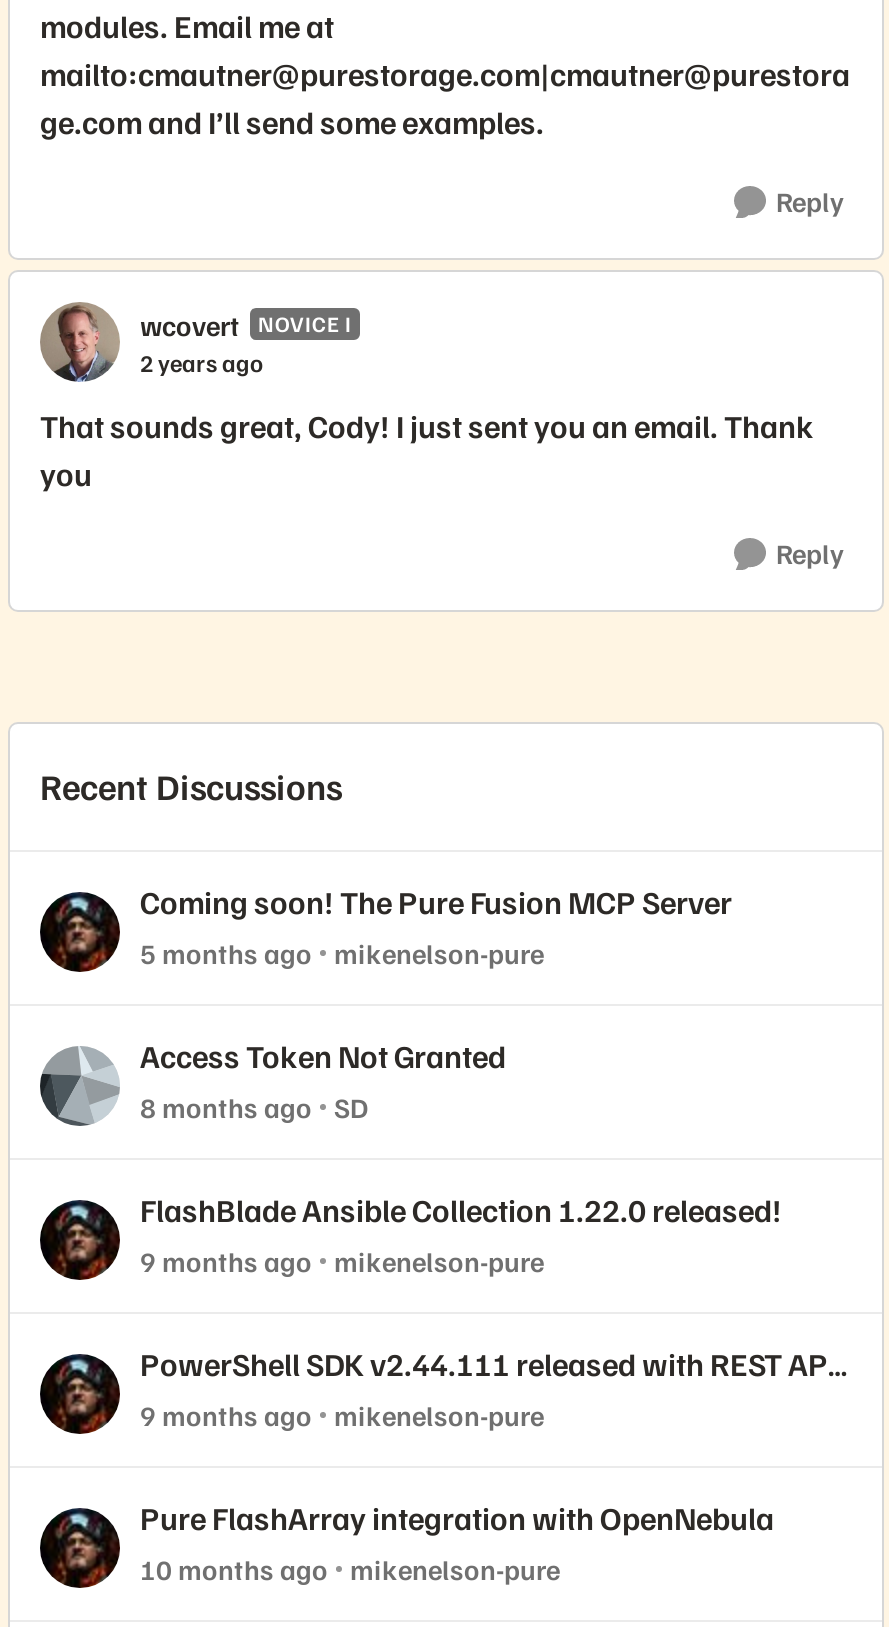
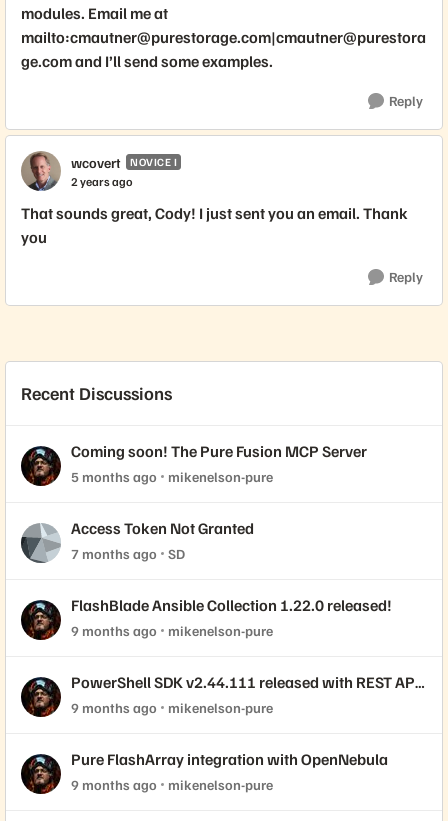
- 8 months ago SD
+ 7 months ago SD

- 10 months ago mikenelson-pure
+ 9 months ago mikenelson-pure
